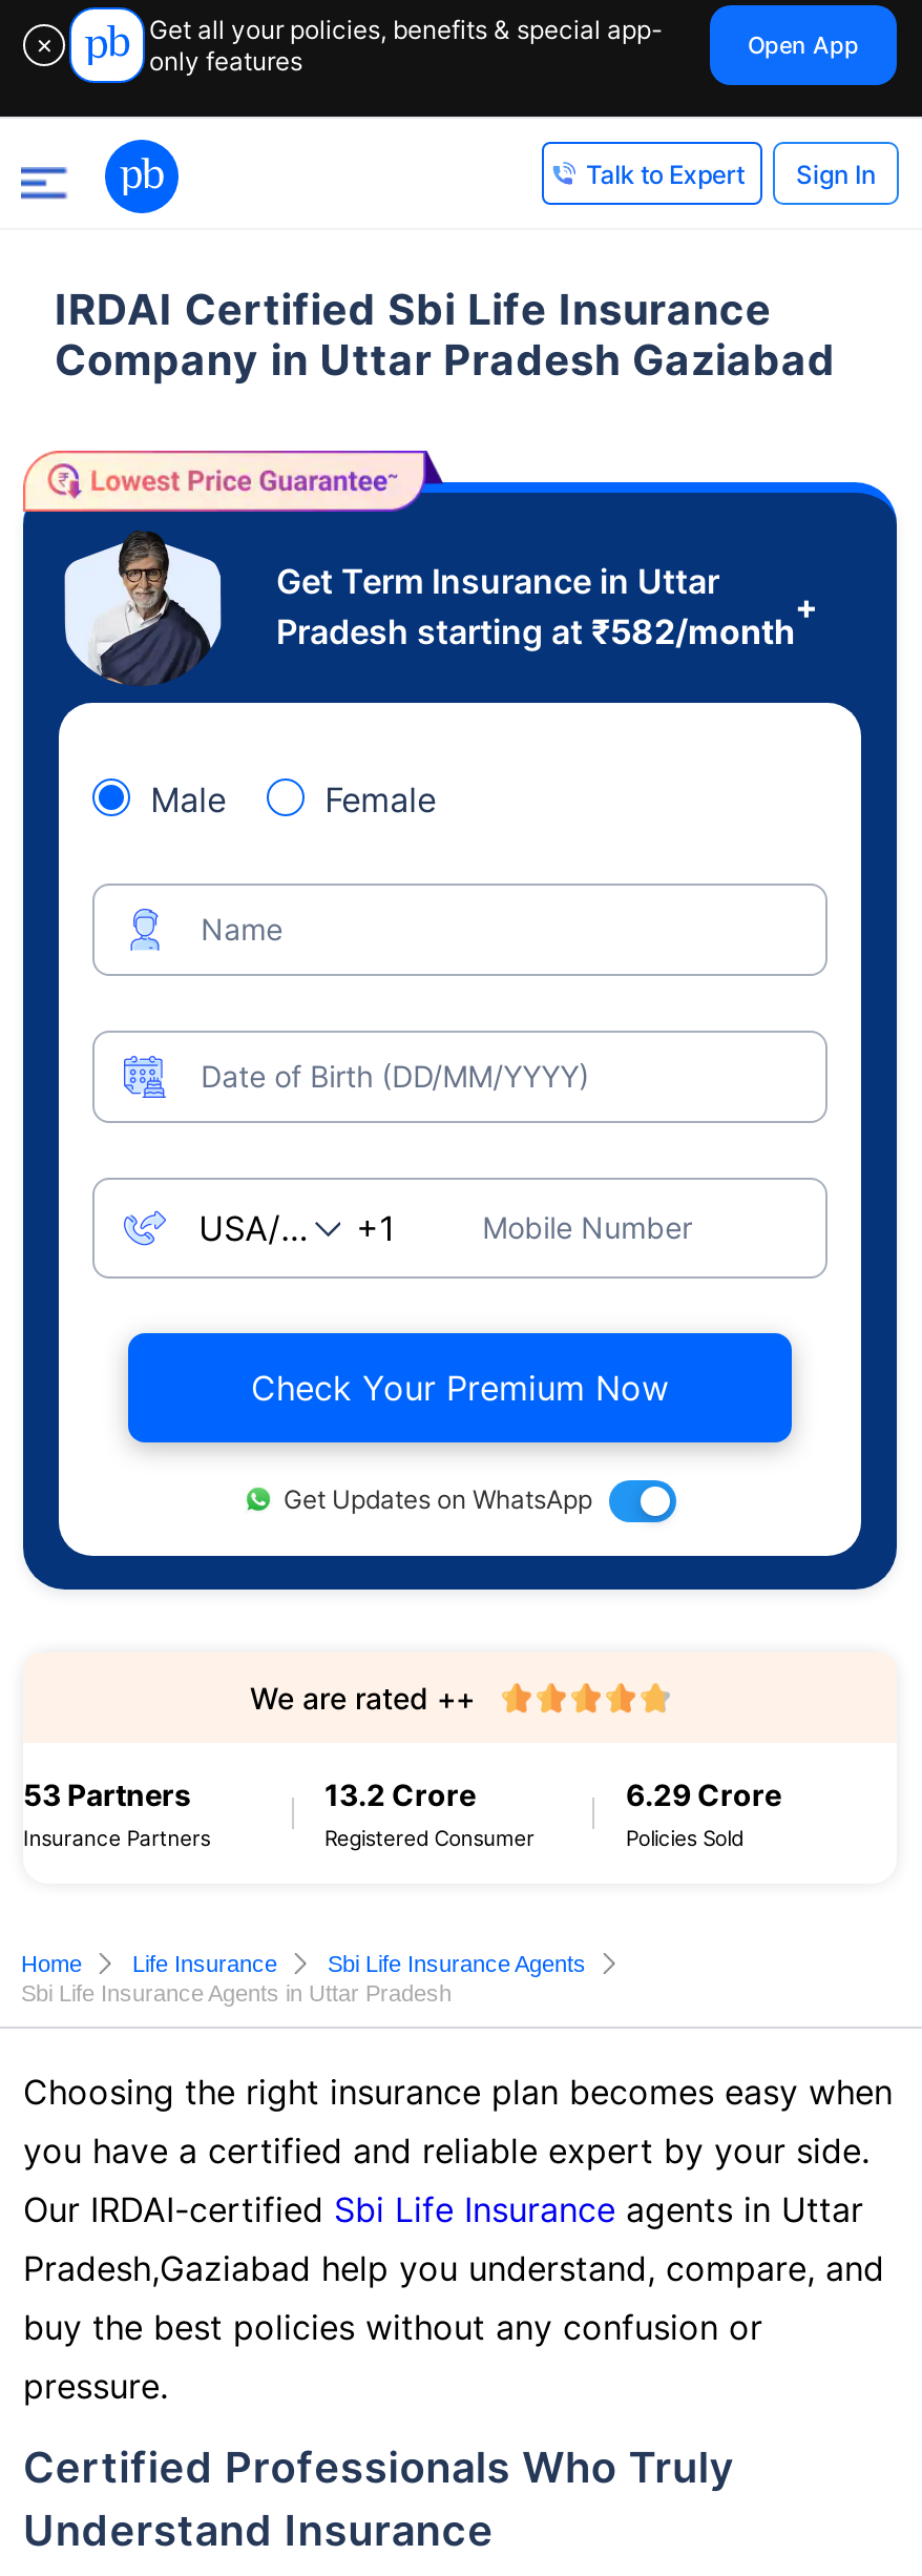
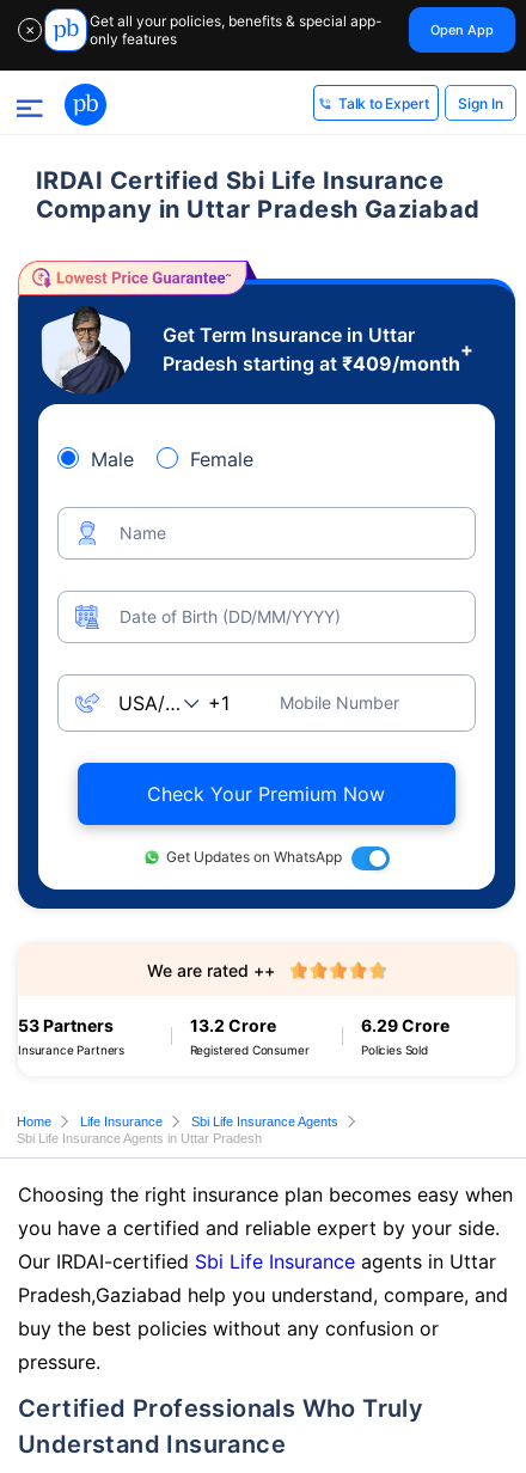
- Pradesh starting at ₹582/month
+ Pradesh starting at ₹409/month
